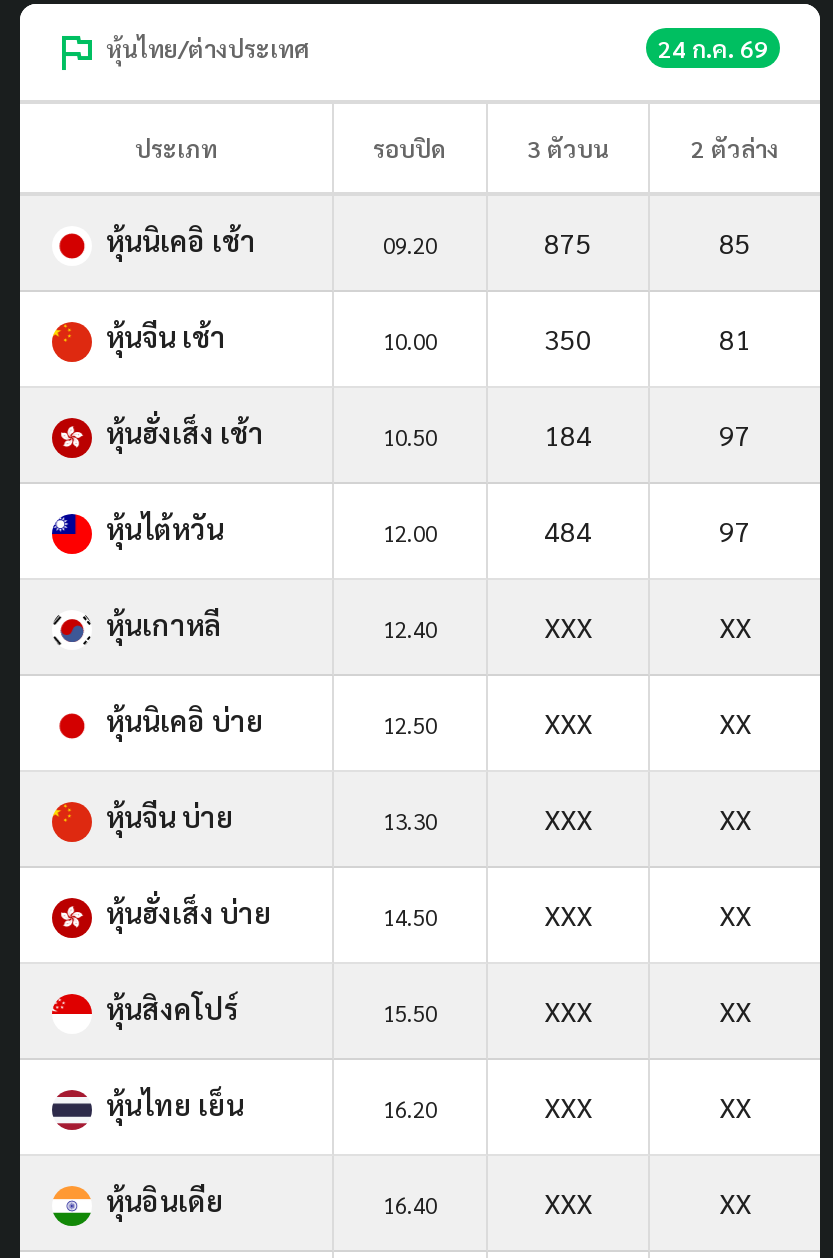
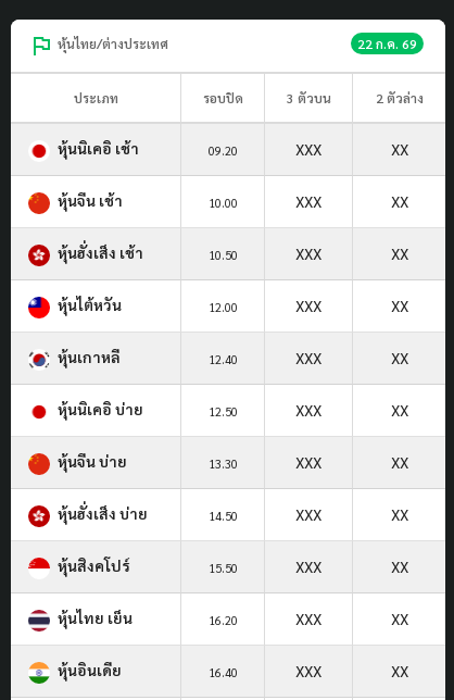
- 24 ก.ค. 69
+ 22 ก.ค. 69

- 875
- 85
+ XXX
+ XX

- 350
- 81
+ XXX
+ XX

- 184
- 97
+ XXX
+ XX

- 484
- 97
+ XXX
+ XX
